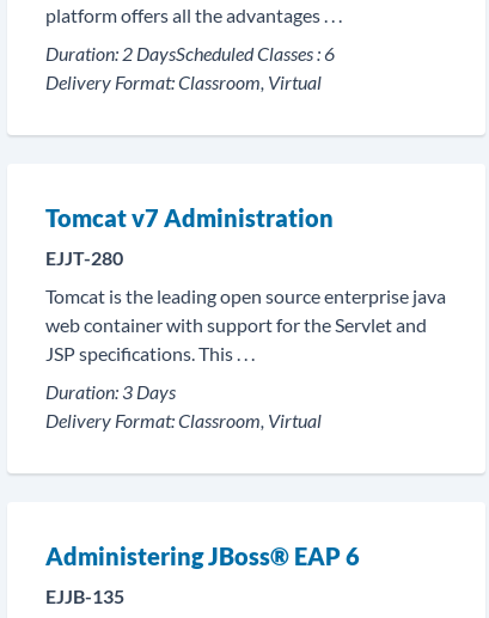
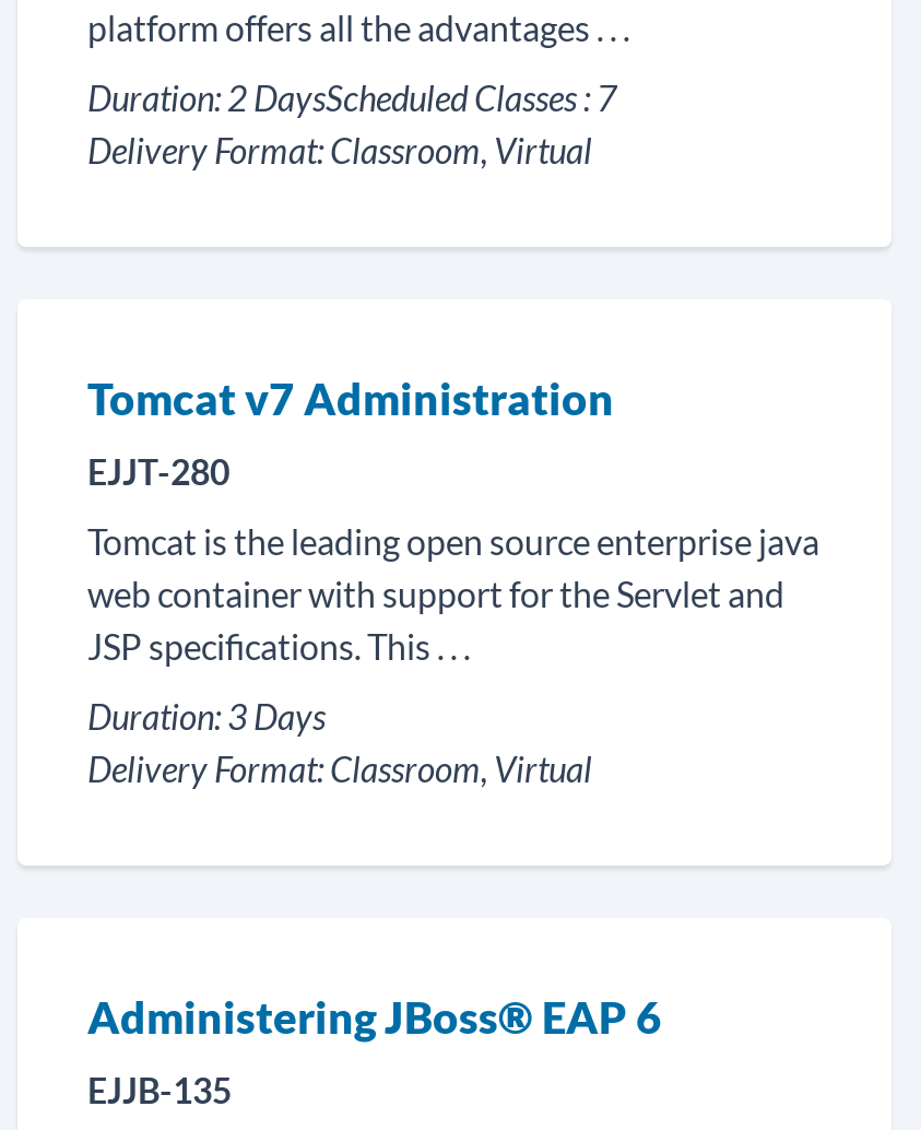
- Duration: 2 DaysScheduled Classes : 6
+ Duration: 2 DaysScheduled Classes : 7
